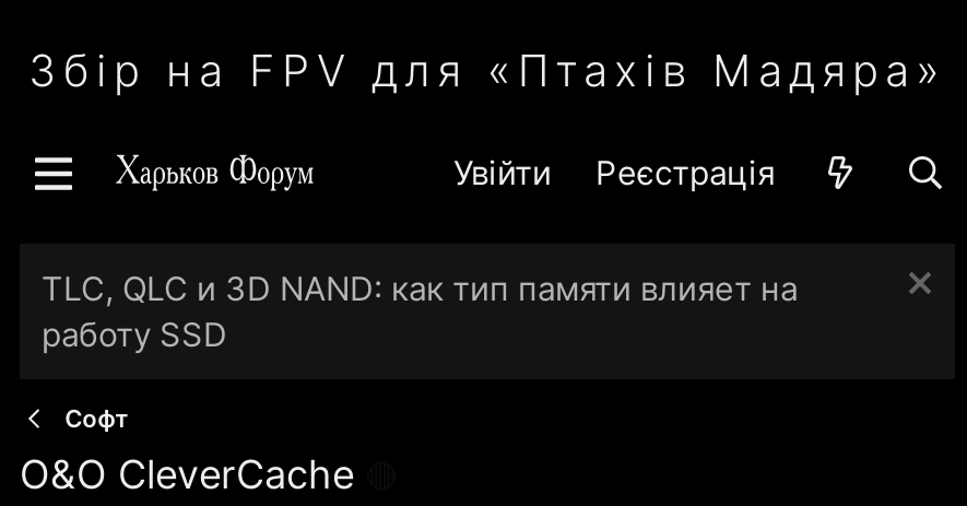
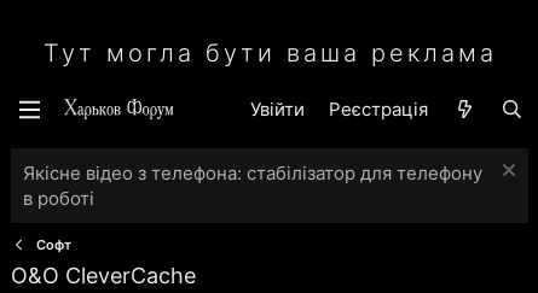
- Збір на FPV для «Птахів Мадяра»
+ Тут могла бути ваша реклама

- TLC, QLC и 3D NAND: как тип памяти влияет на
- работу SSD
+ Якісне відео з телефона: стабілізатор для телефону
+ в роботі
